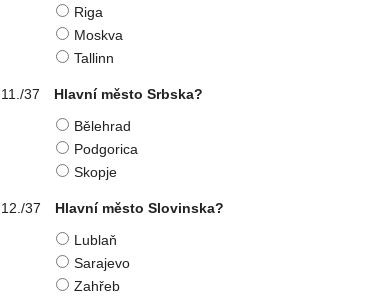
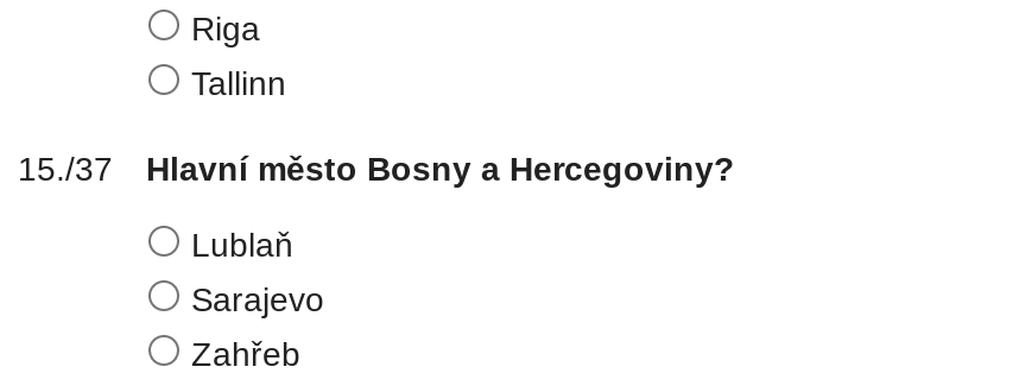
- Moskva

- Hlavní město Srbska?
- Bělehrad
- Podgorica
- Skopje
- Hlavní město Slovinska?
+ Hlavní město Bosny a Hercegoviny?
